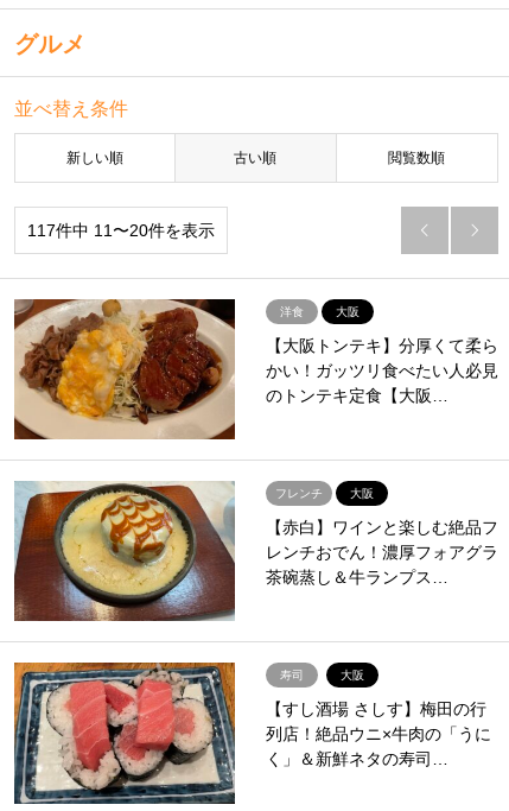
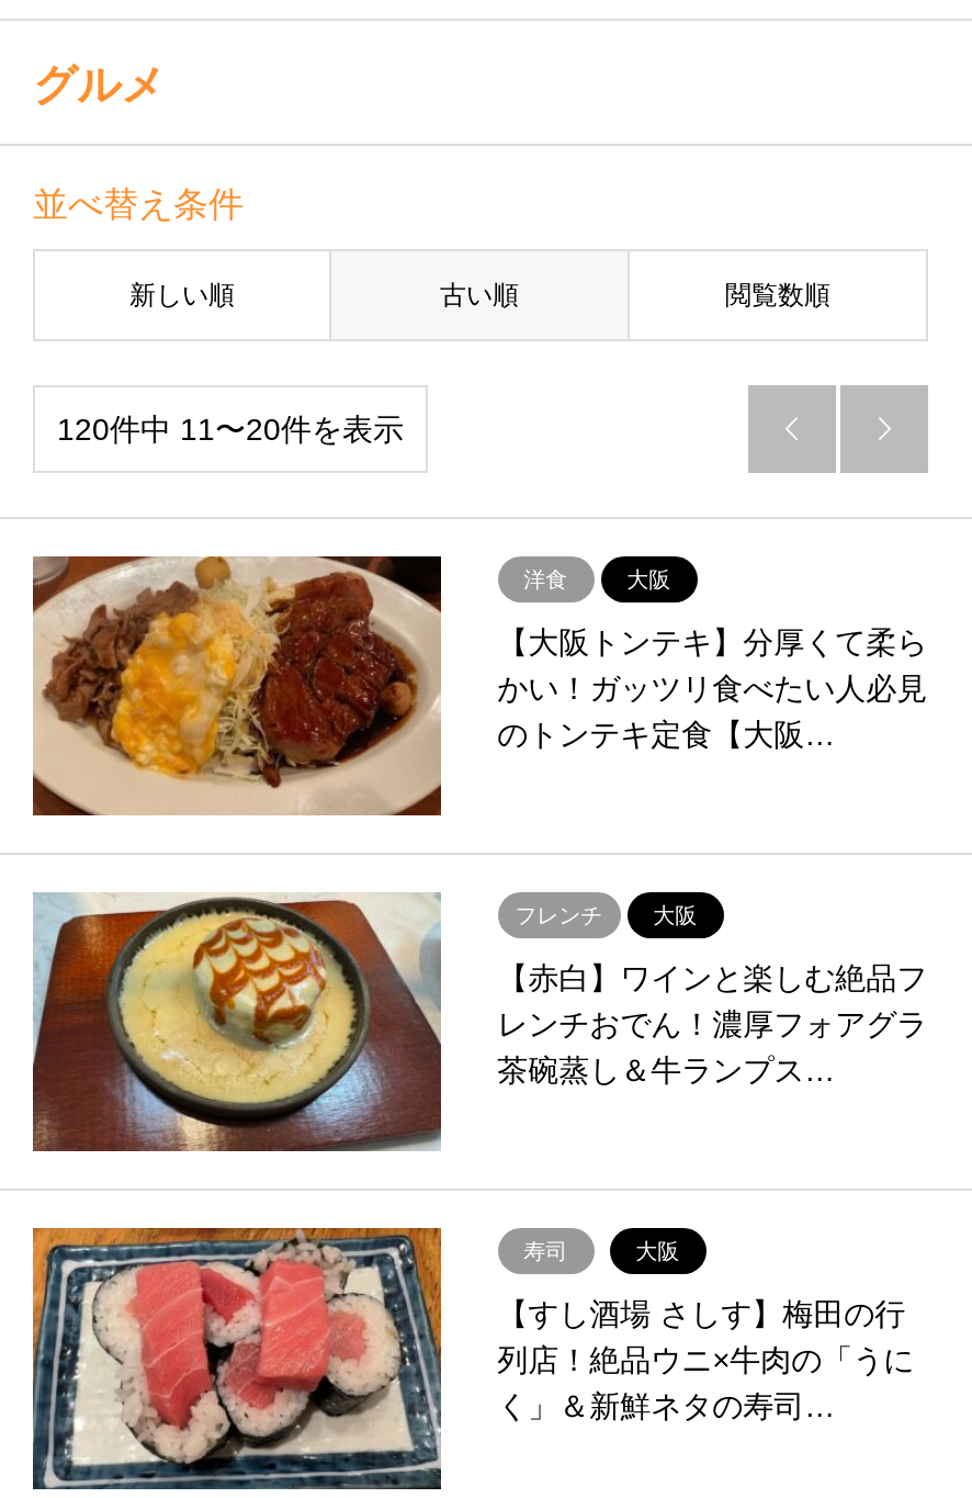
- 117件中 11〜20件を表示
+ 120件中 11〜20件を表示
